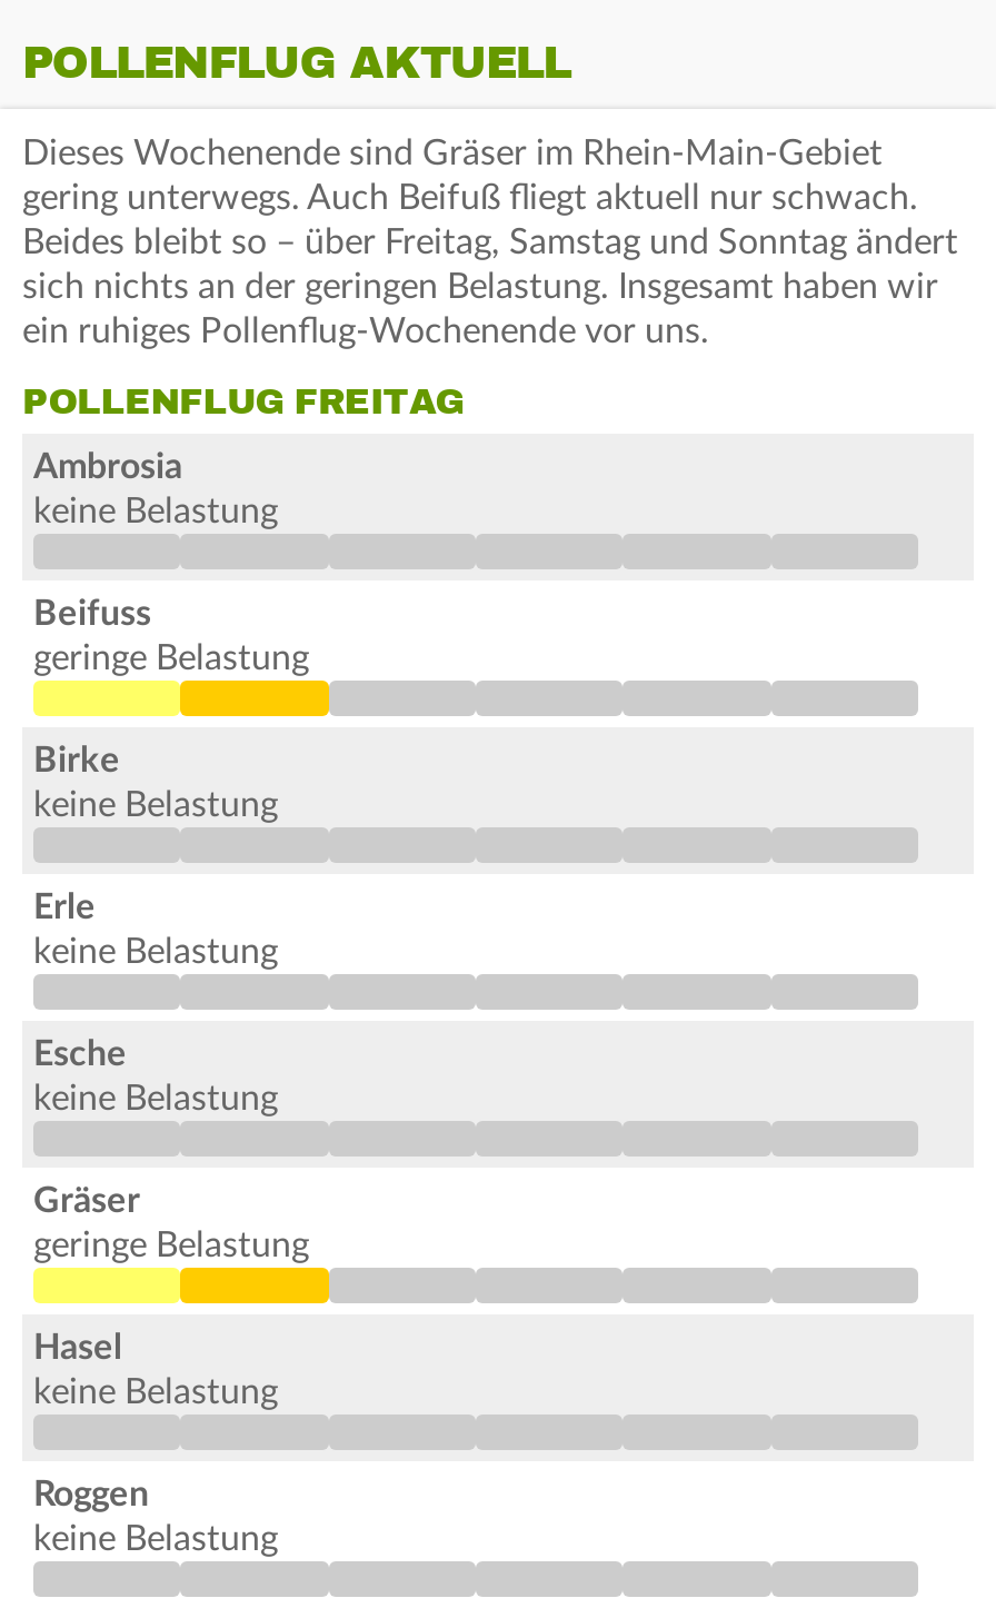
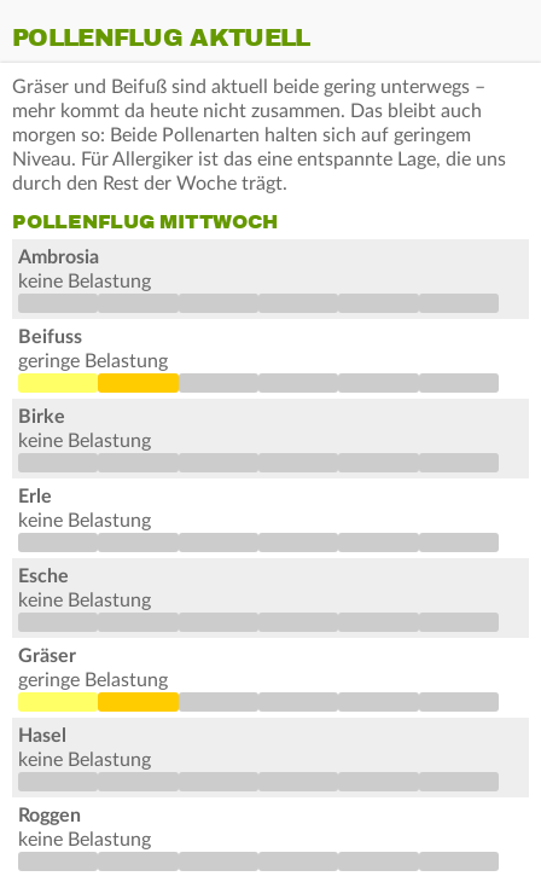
- Dieses Wochenende sind Gräser im Rhein-Main-Gebiet
- gering unterwegs. Auch Beifuß fliegt aktuell nur schwach.
- Beides bleibt so – über Freitag, Samstag und Sonntag ändert
- sich nichts an der geringen Belastung. Insgesamt haben wir
- ein ruhiges Pollenflug-Wochenende vor uns.
+ Gräser und Beifuß sind aktuell beide gering unterwegs –
+ mehr kommt da heute nicht zusammen. Das bleibt auch
+ morgen so: Beide Pollenarten halten sich auf geringem
+ Niveau. Für Allergiker ist das eine entspannte Lage, die uns
+ durch den Rest der Woche trägt.

- POLLENFLUG FREITAG
+ POLLENFLUG MITTWOCH
